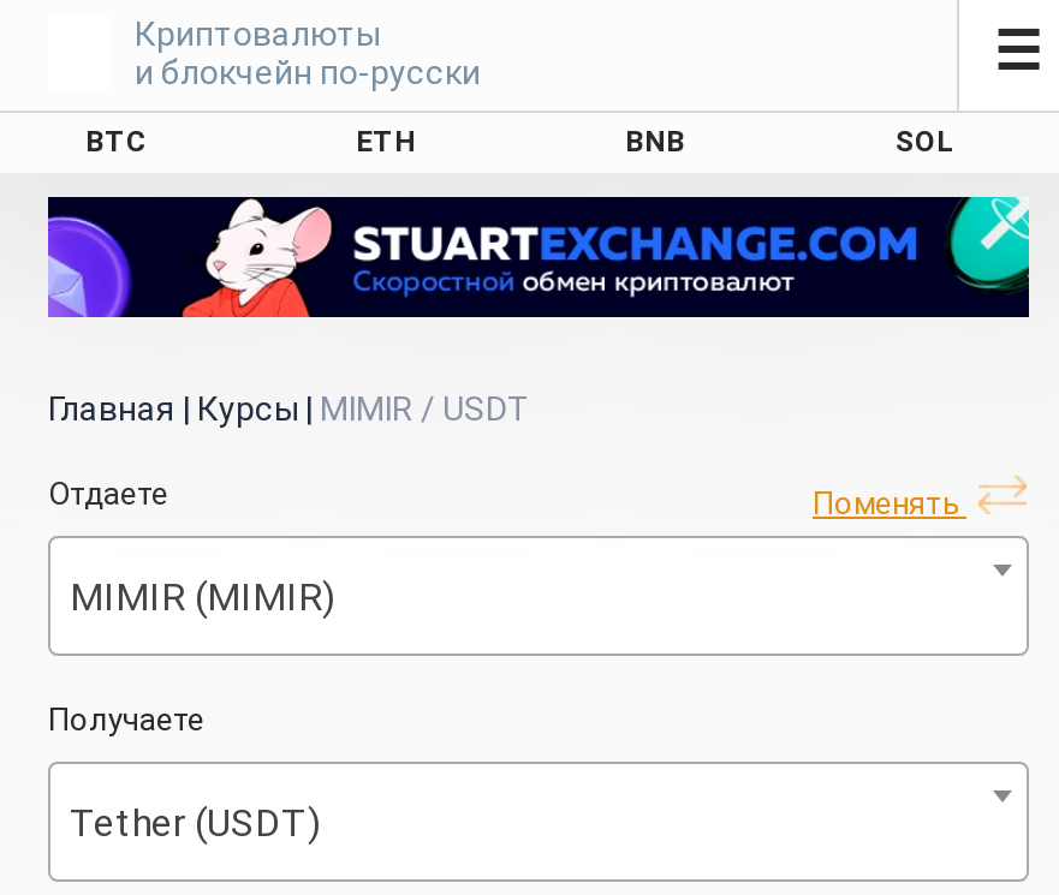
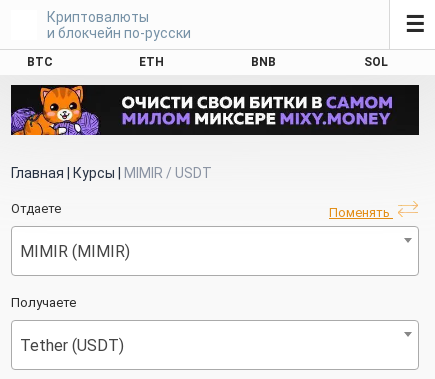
- [image]
+ [image]
